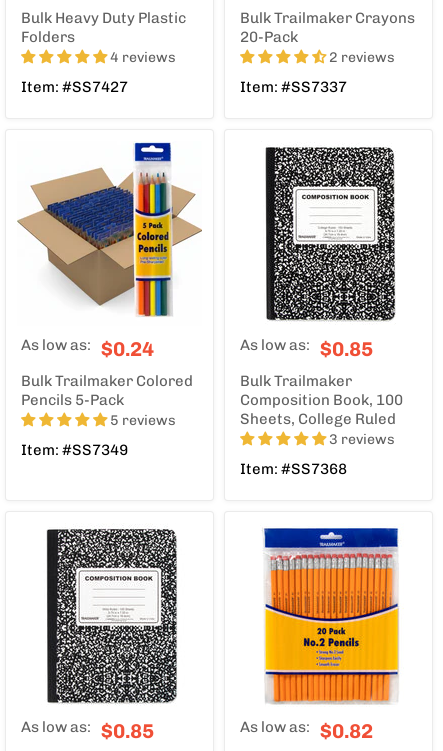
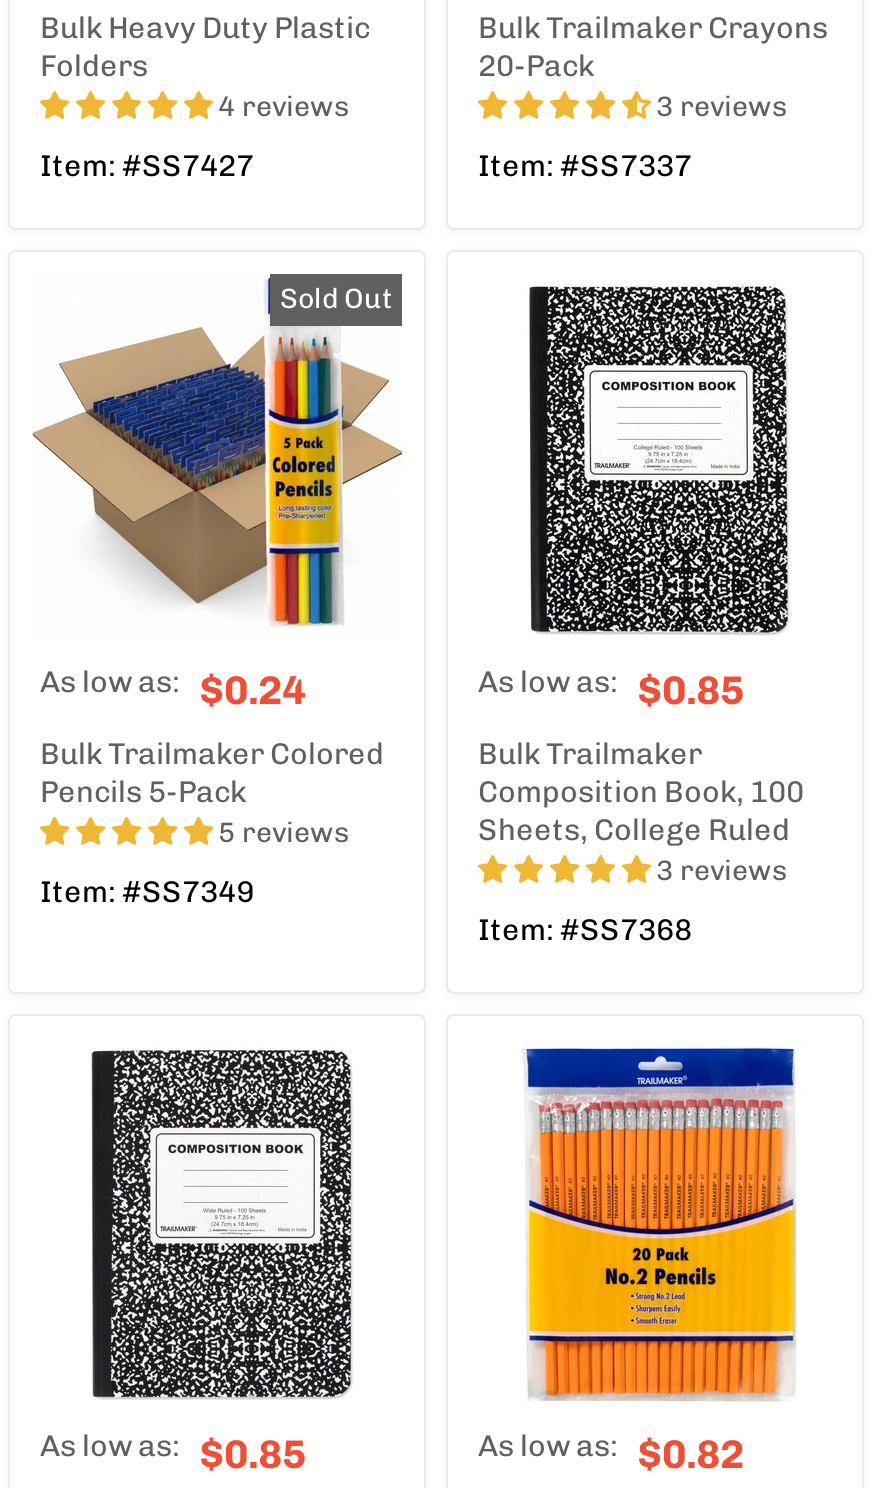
- 2 reviews
+ 3 reviews

+ Sold Out
